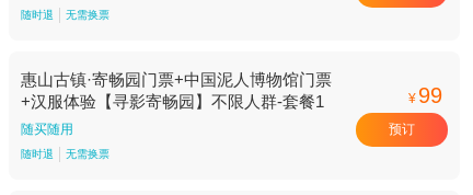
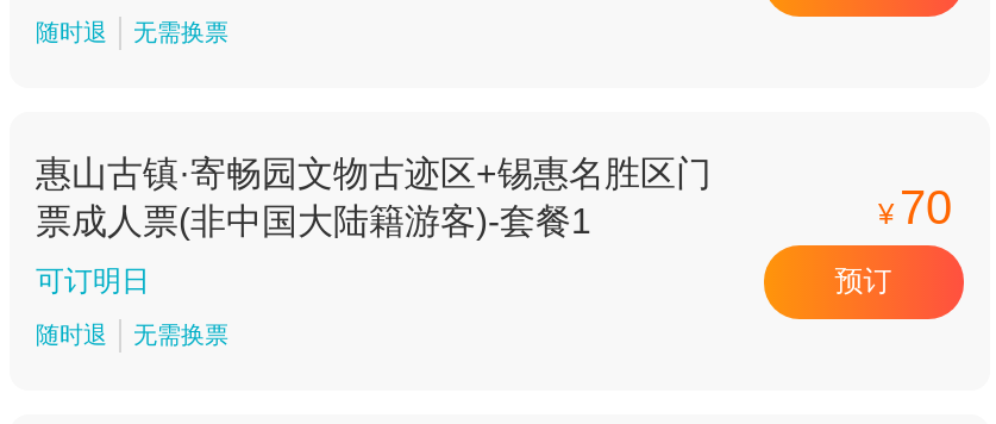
- 惠山古镇·寄畅园门票+中国泥人博物馆门票
- +汉服体验【寻影寄畅园】不限人群-套餐1
+ 惠山古镇·寄畅园文物古迹区+锡惠名胜区门
+ 票成人票(非中国大陆籍游客)-套餐1

- ¥ 99
+ ¥ 70

- 随买随用
+ 可订明日
